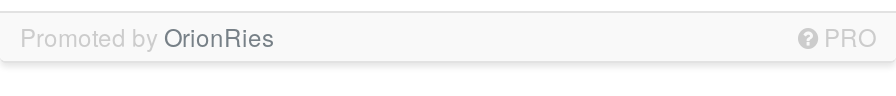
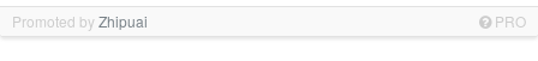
- Promoted by OrionRies
+ Promoted by Zhipuai
